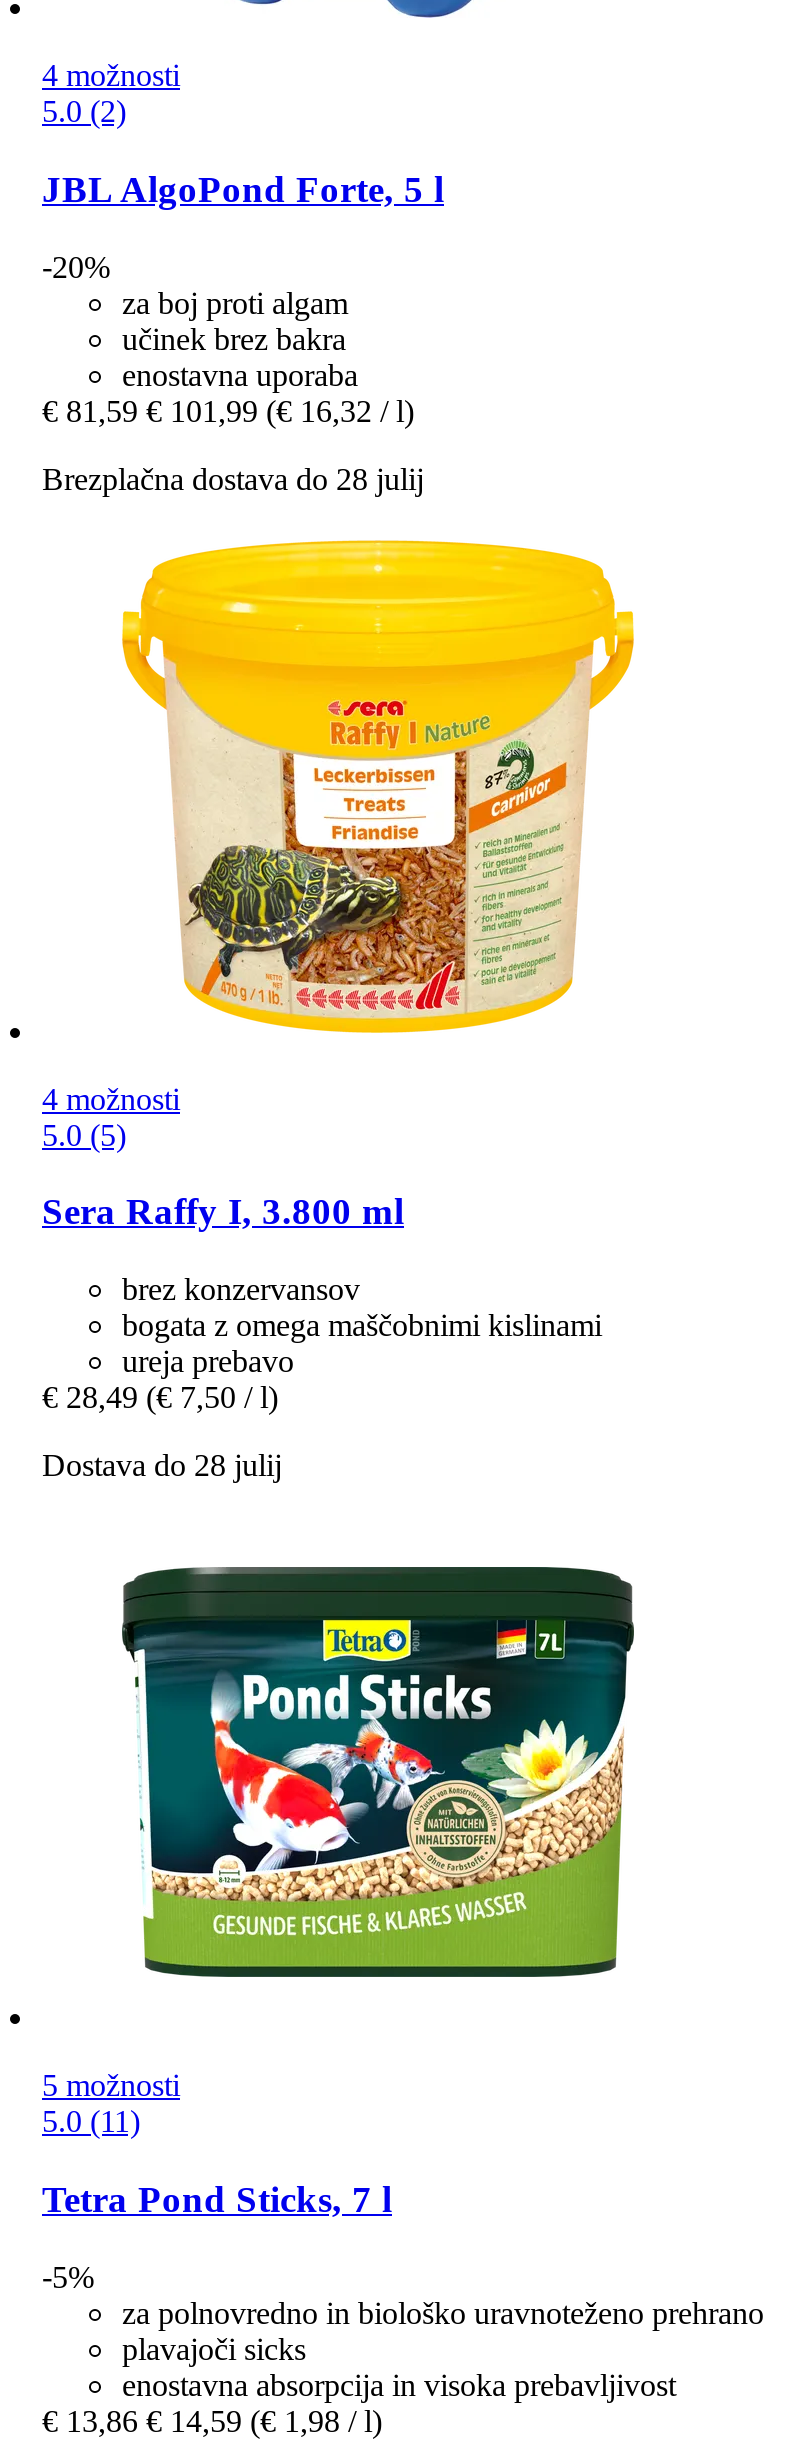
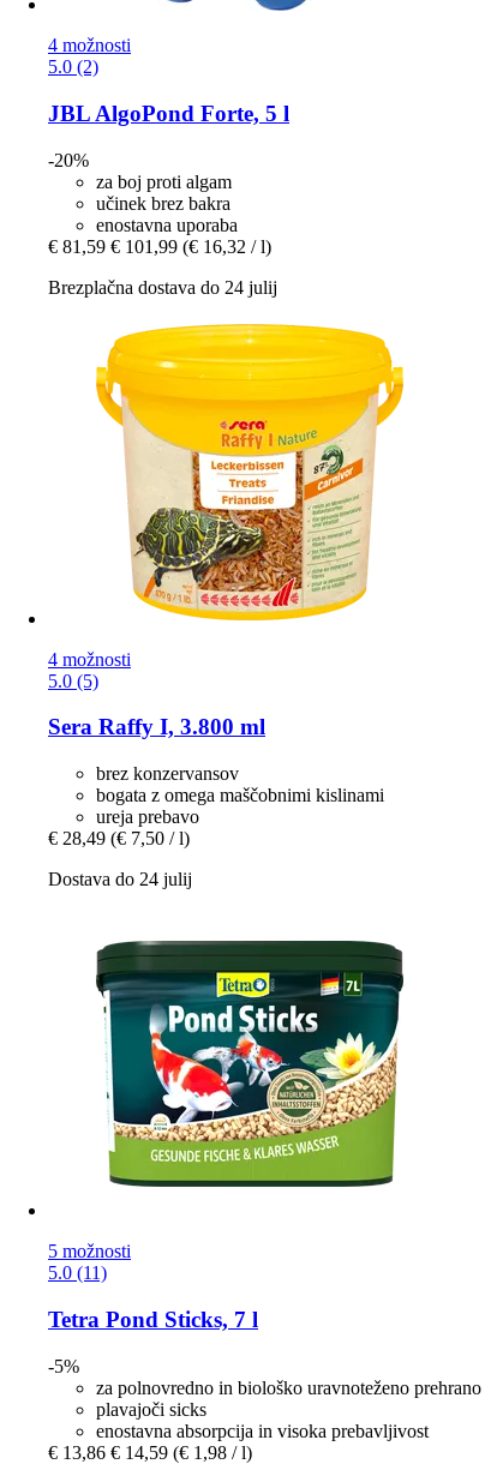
- Brezplačna dostava do 28 julij
+ Brezplačna dostava do 24 julij

- Dostava do 28 julij
+ Dostava do 24 julij
